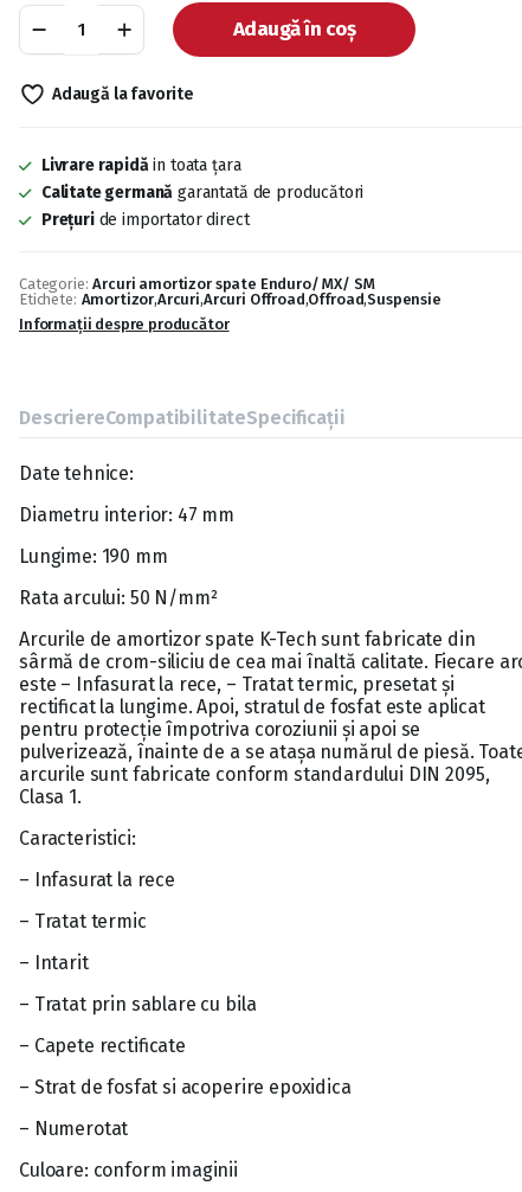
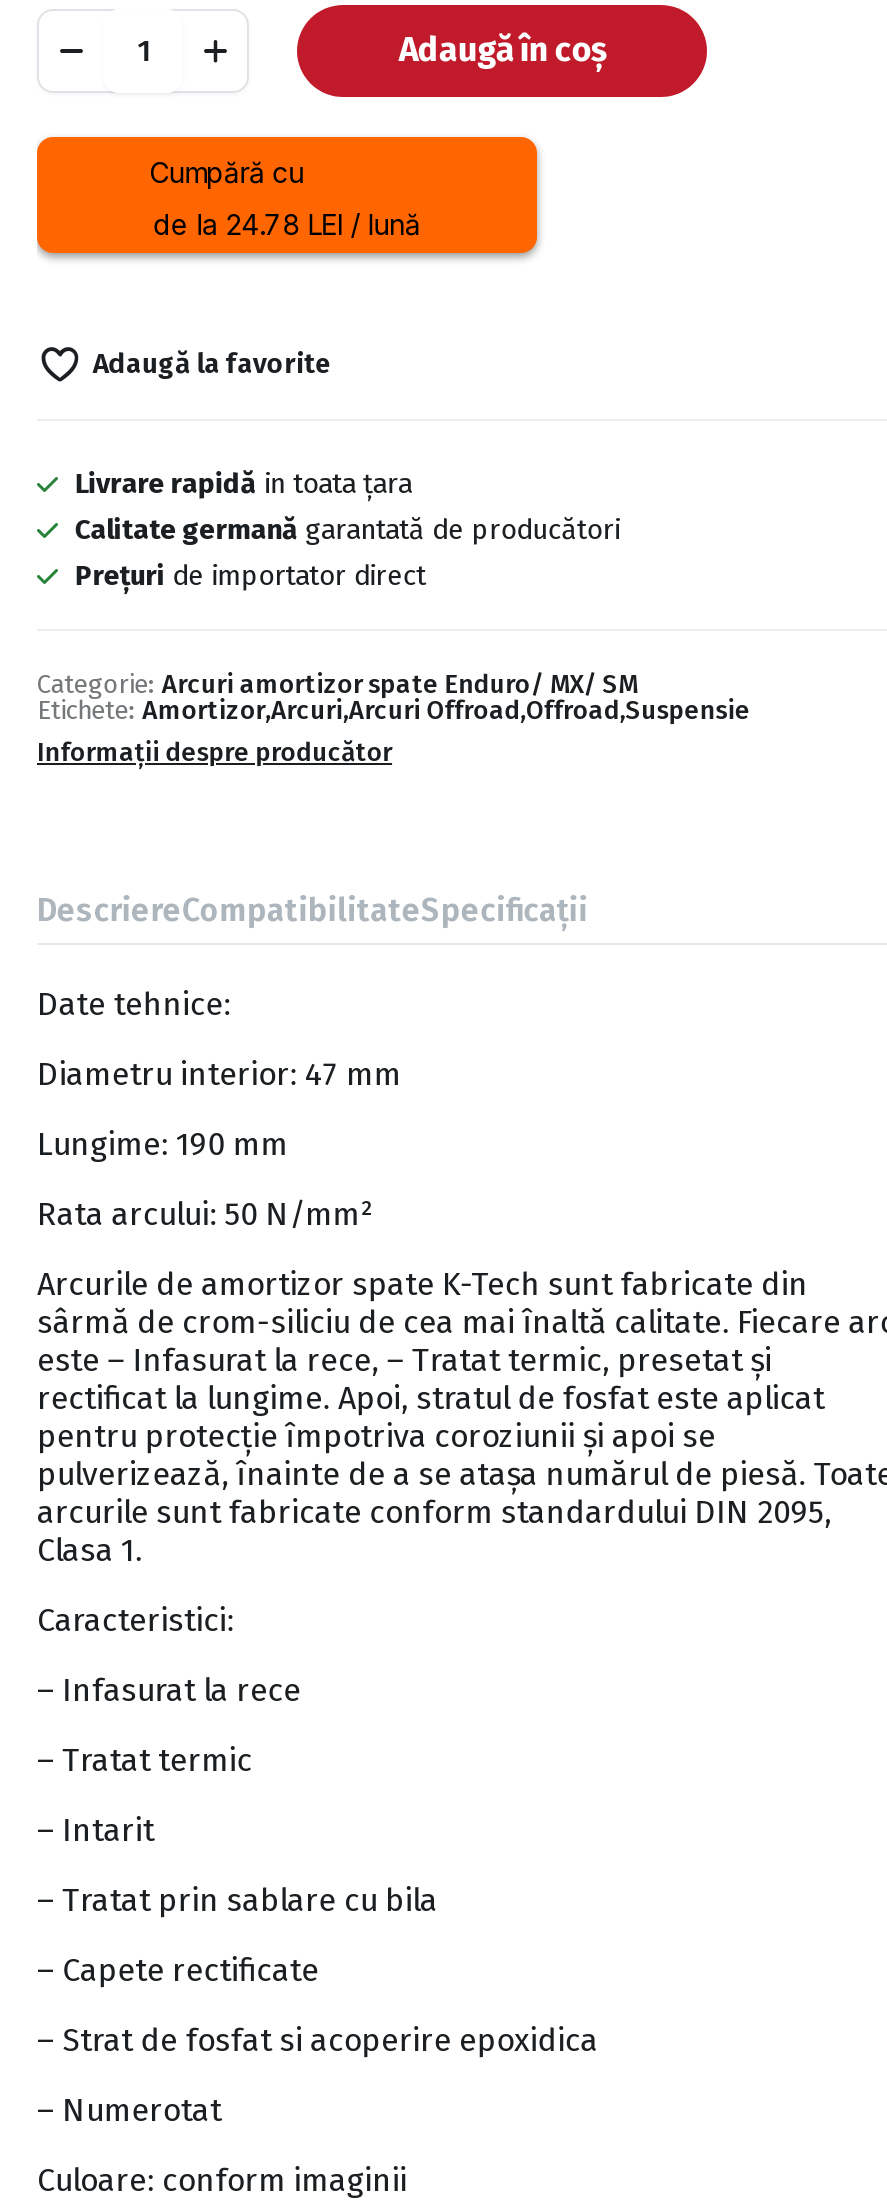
+ [image]
+ Cumpără cu
+ de la 24.78 LEI / lună
